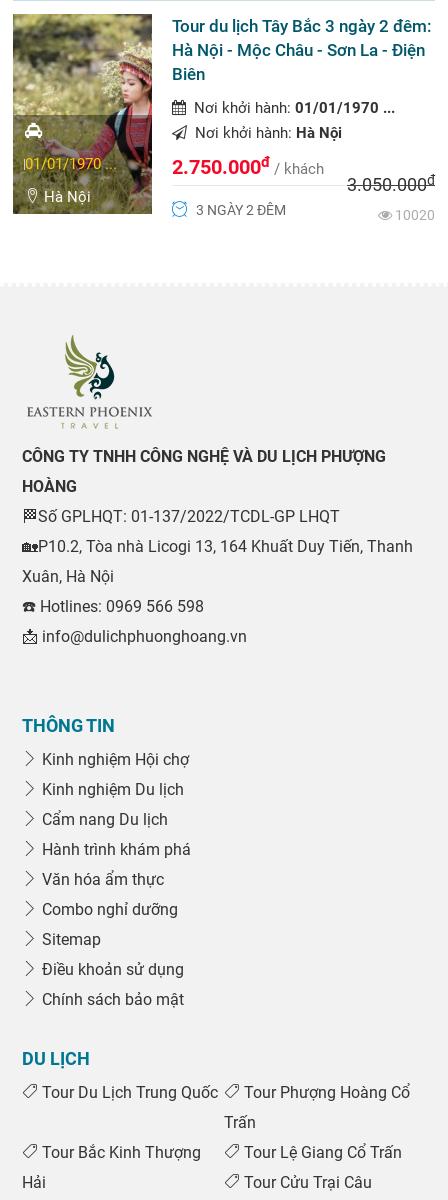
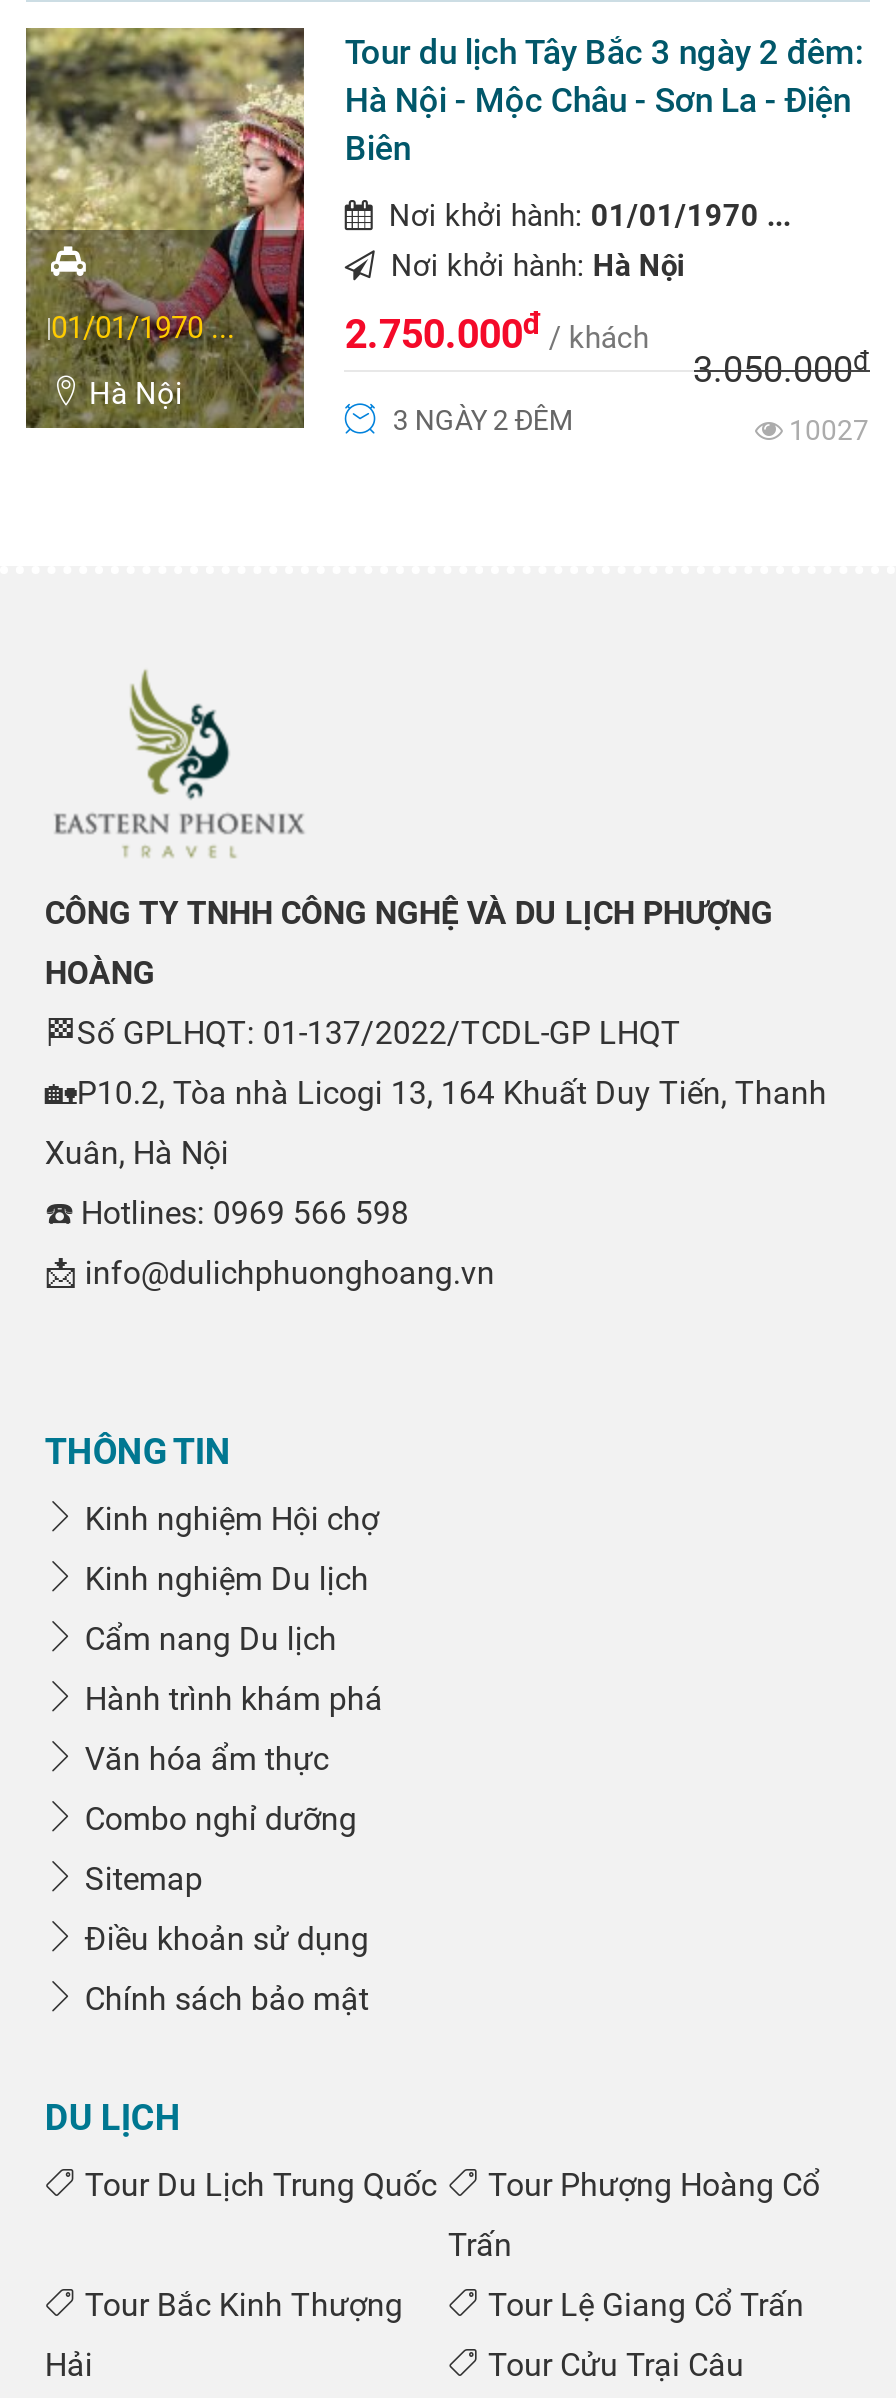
- 10020
+ 10027
